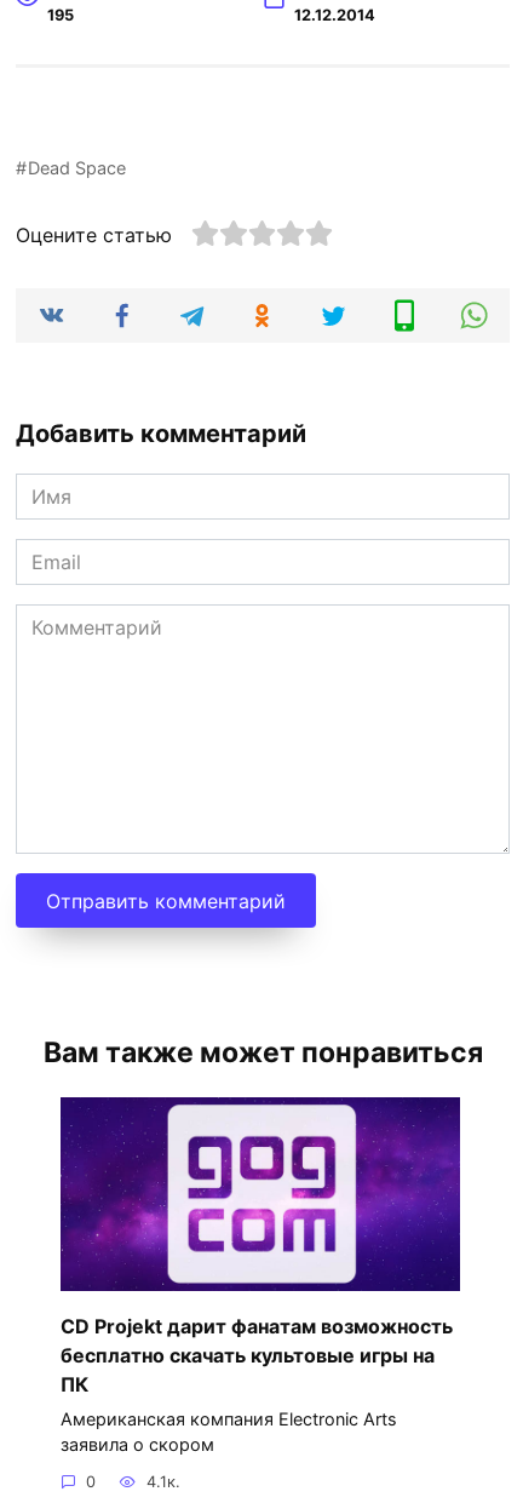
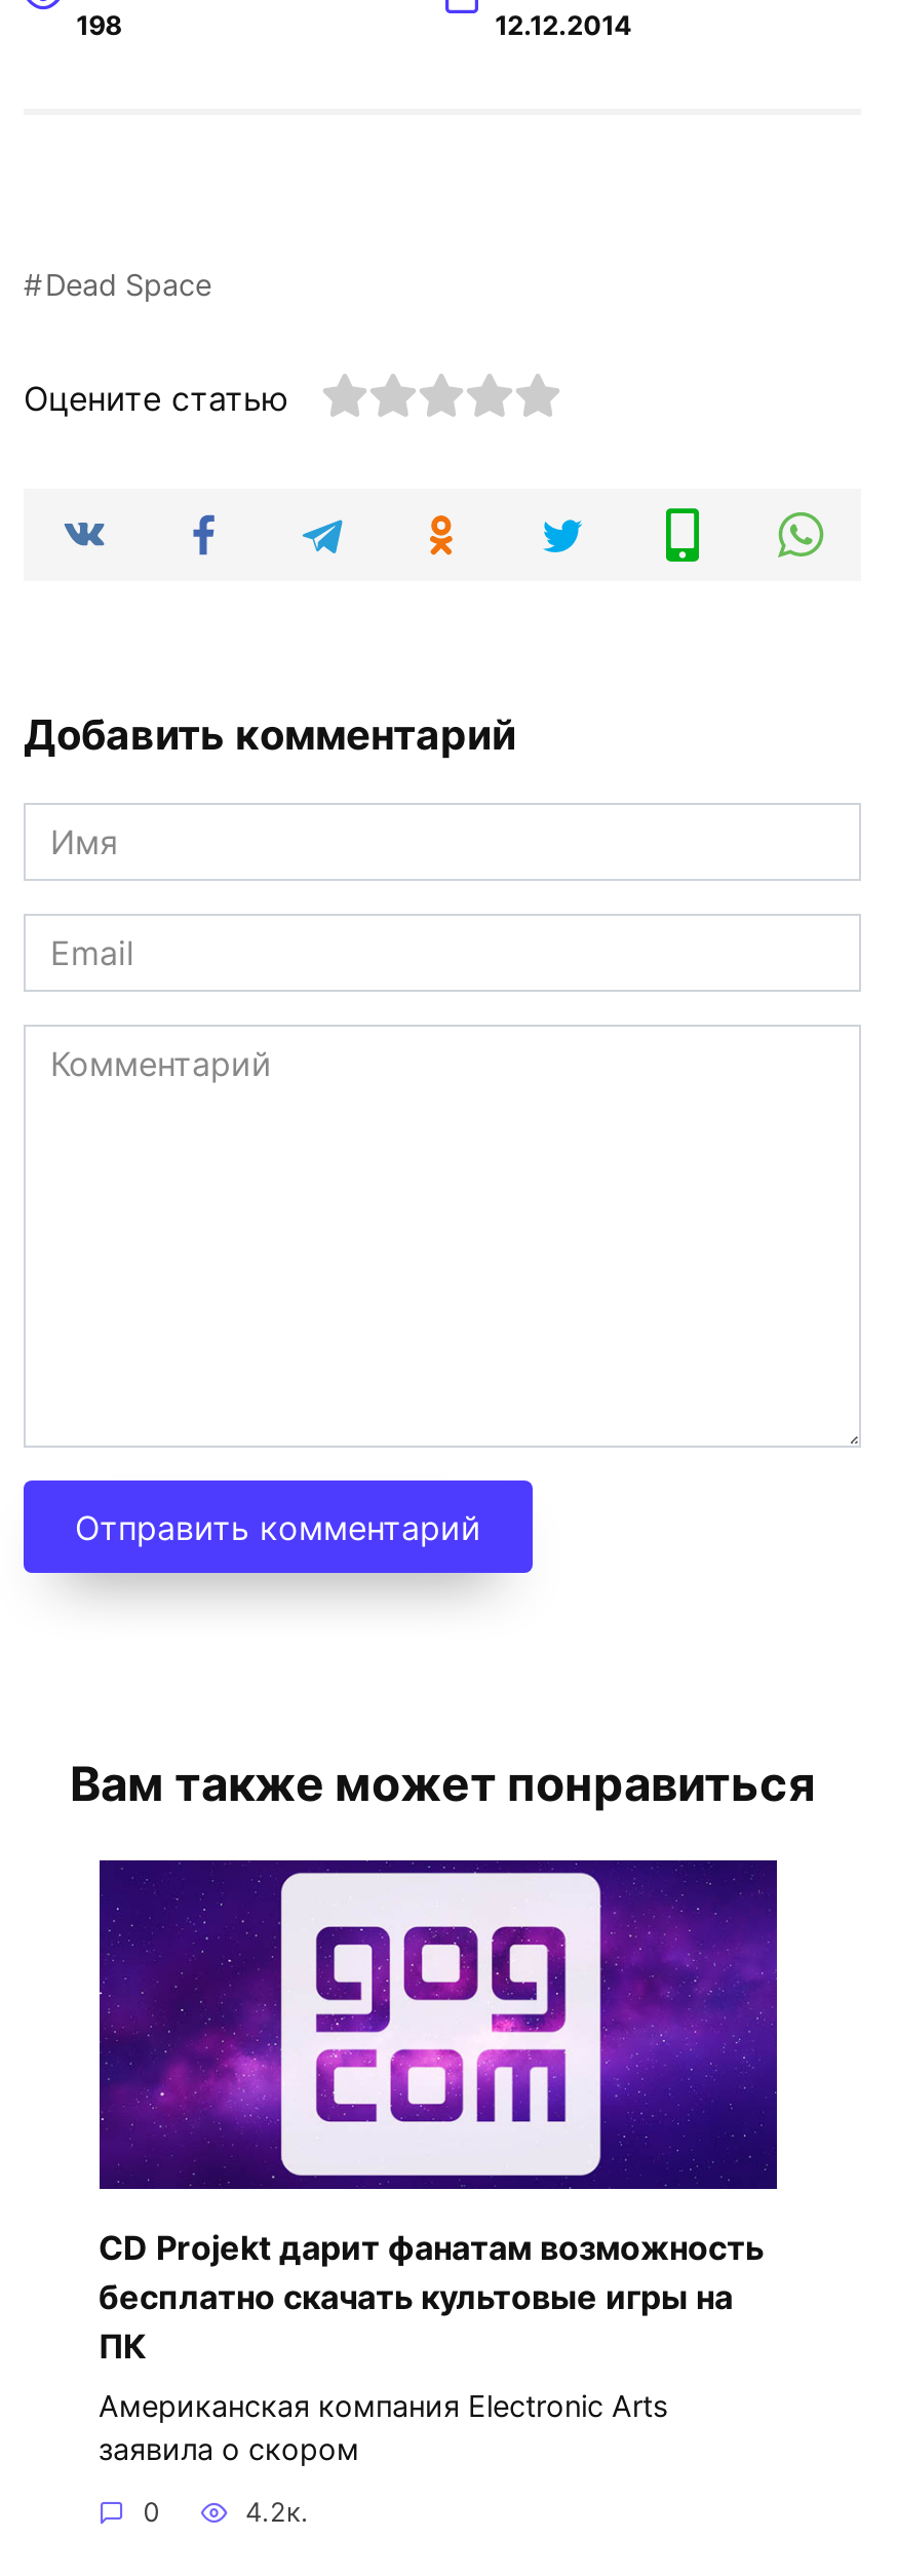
- 195
+ 198

- 4.1к.
+ 4.2к.
